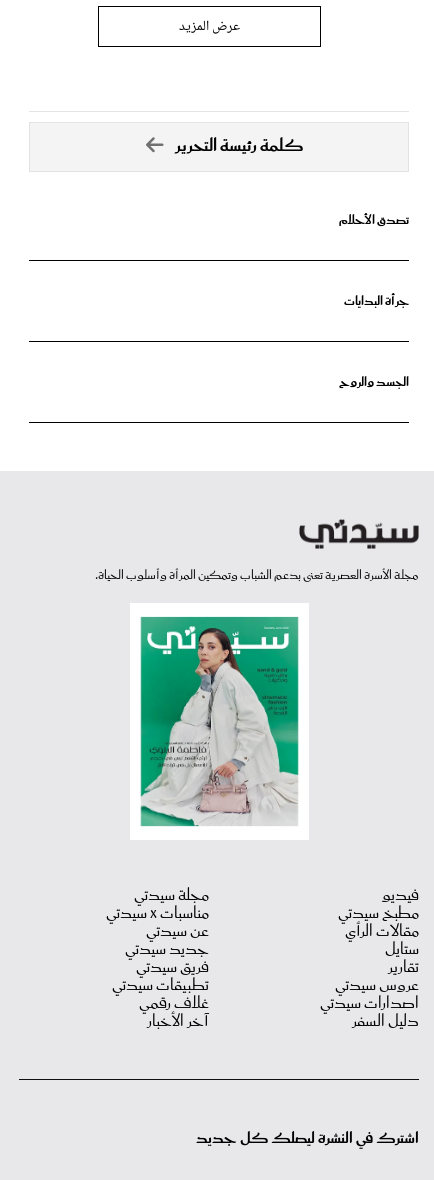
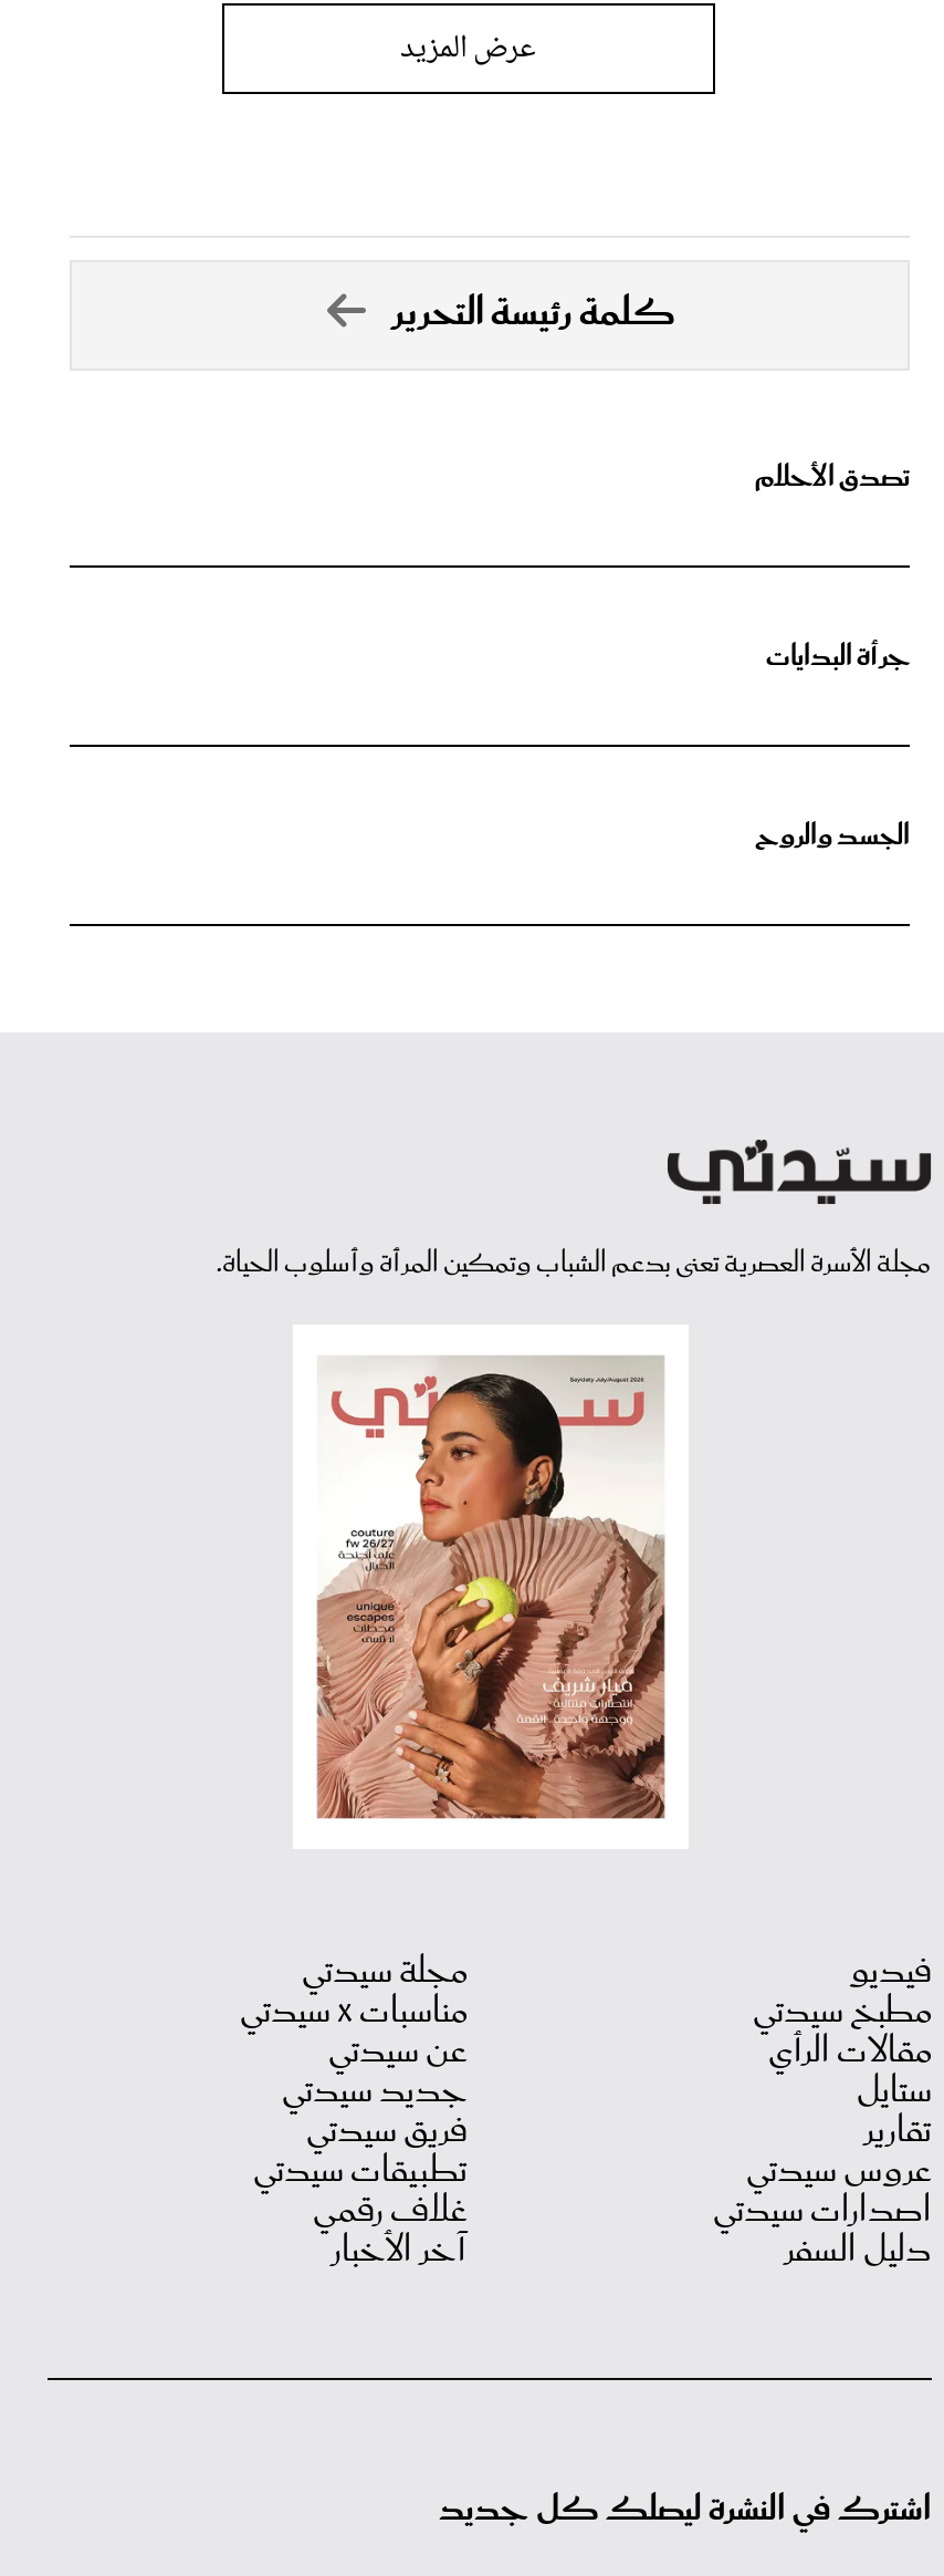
- [image]
+ [image]
